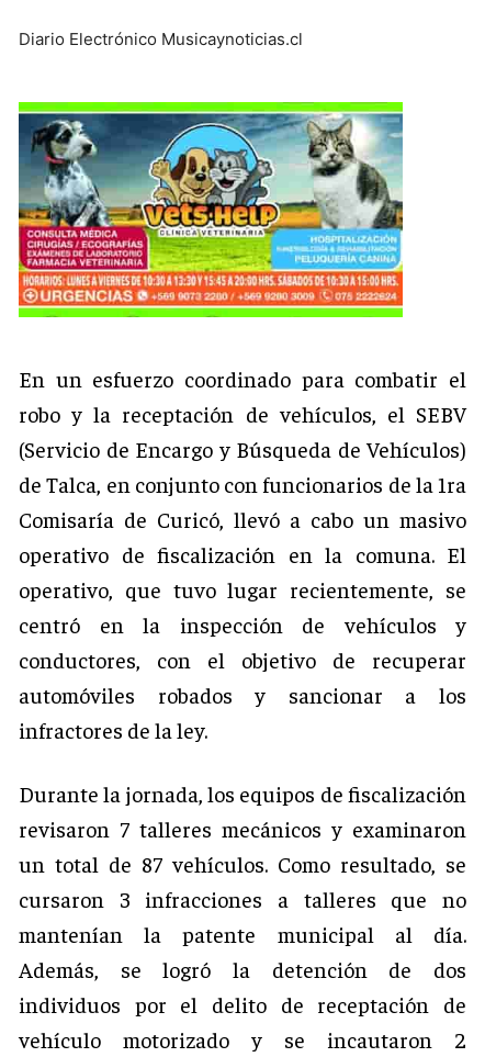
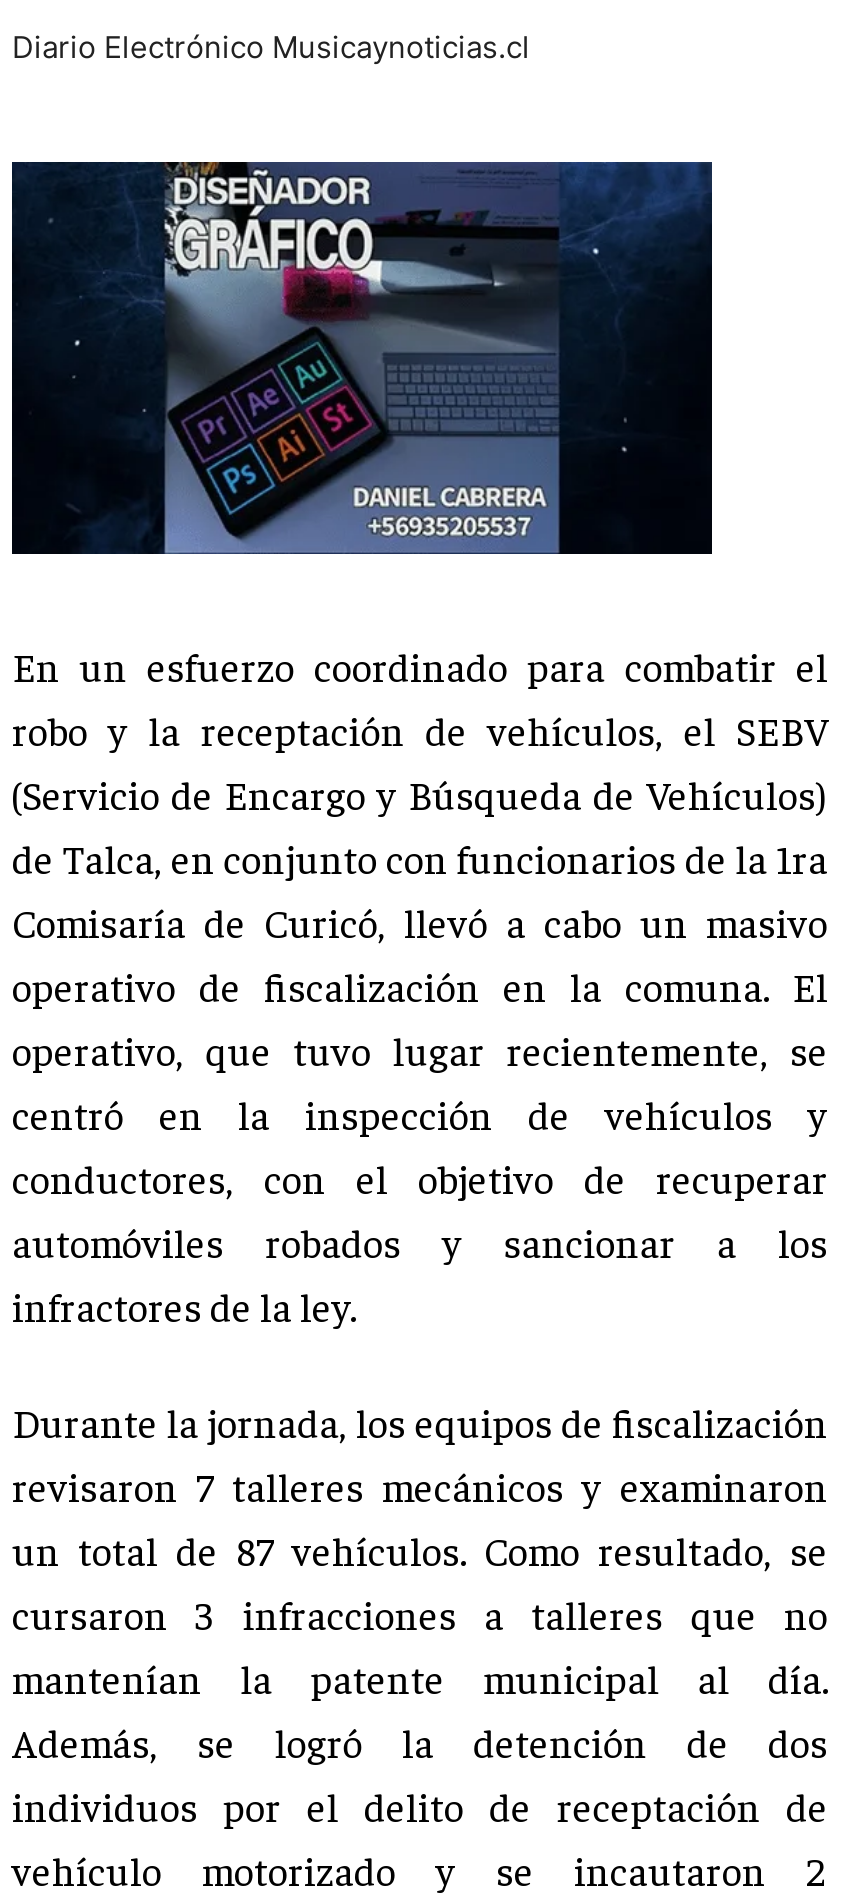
- [image]
+ [image]
